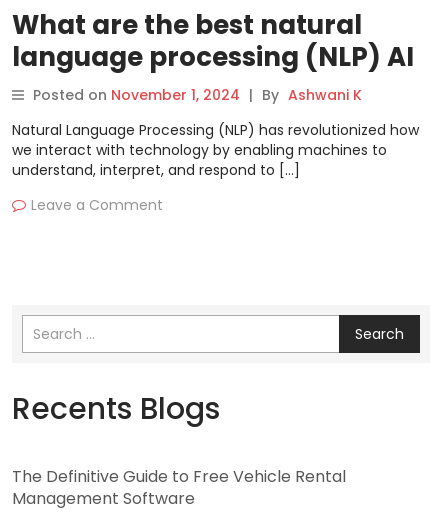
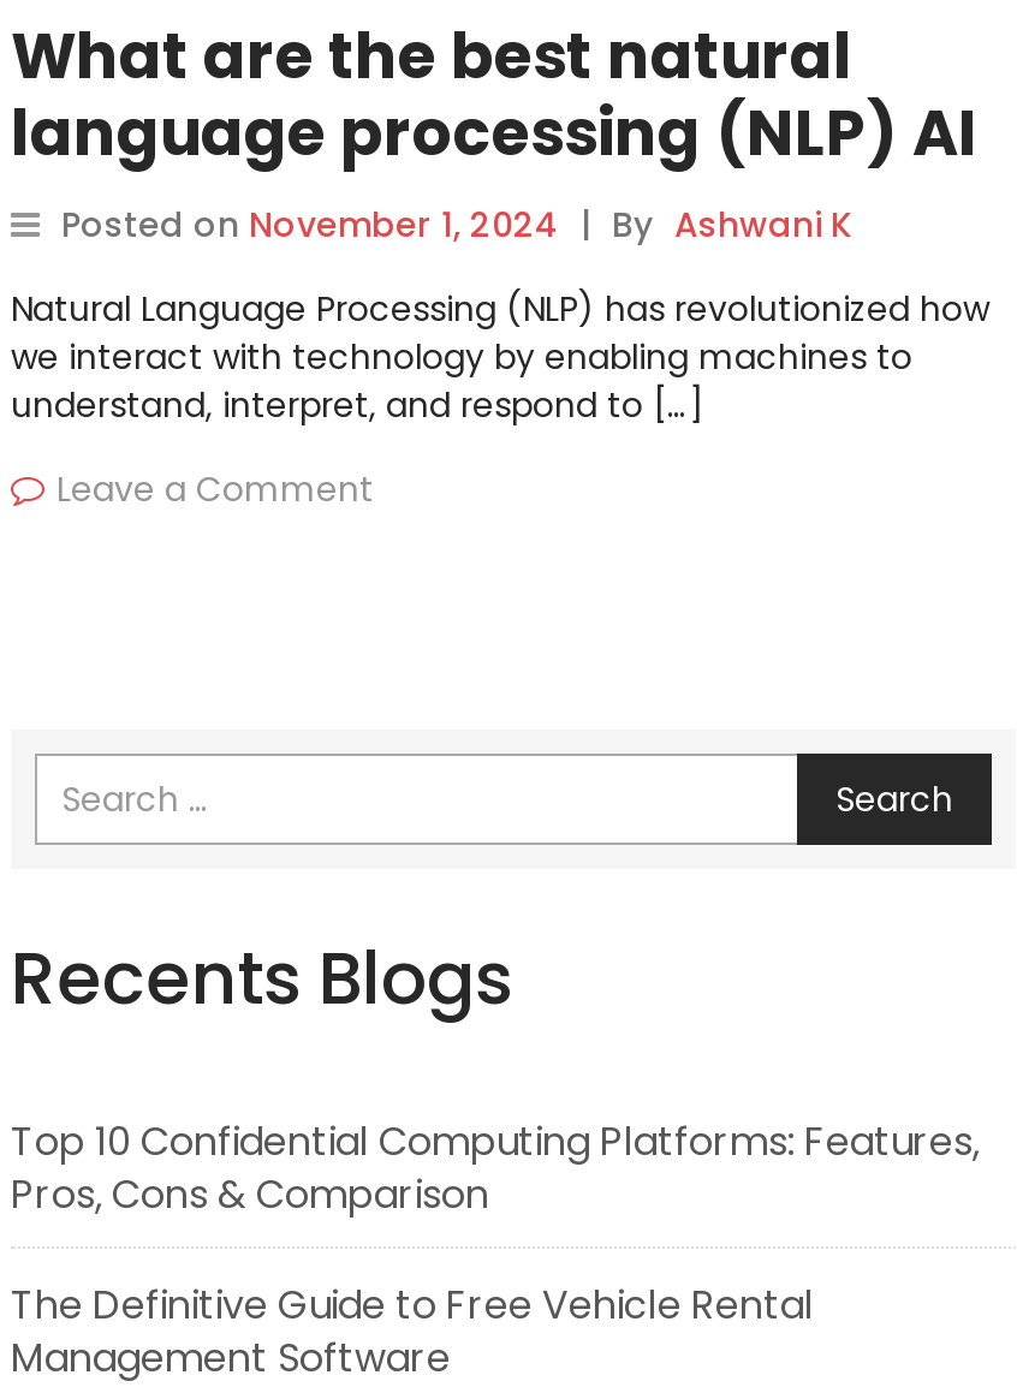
+ Top 10 Confidential Computing Platforms: Features,
+ Pros, Cons & Comparison
